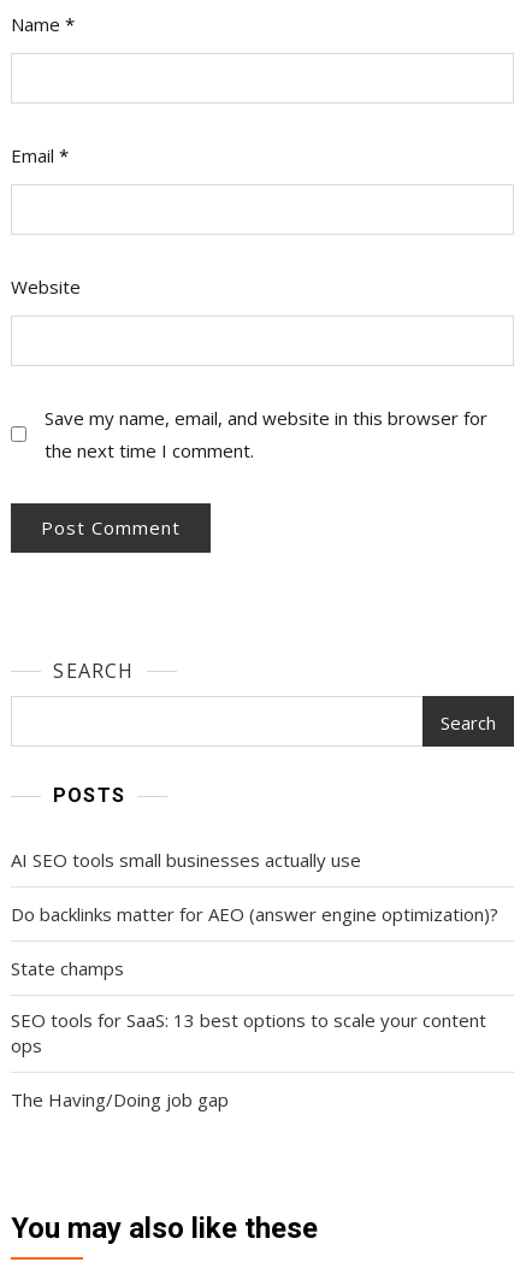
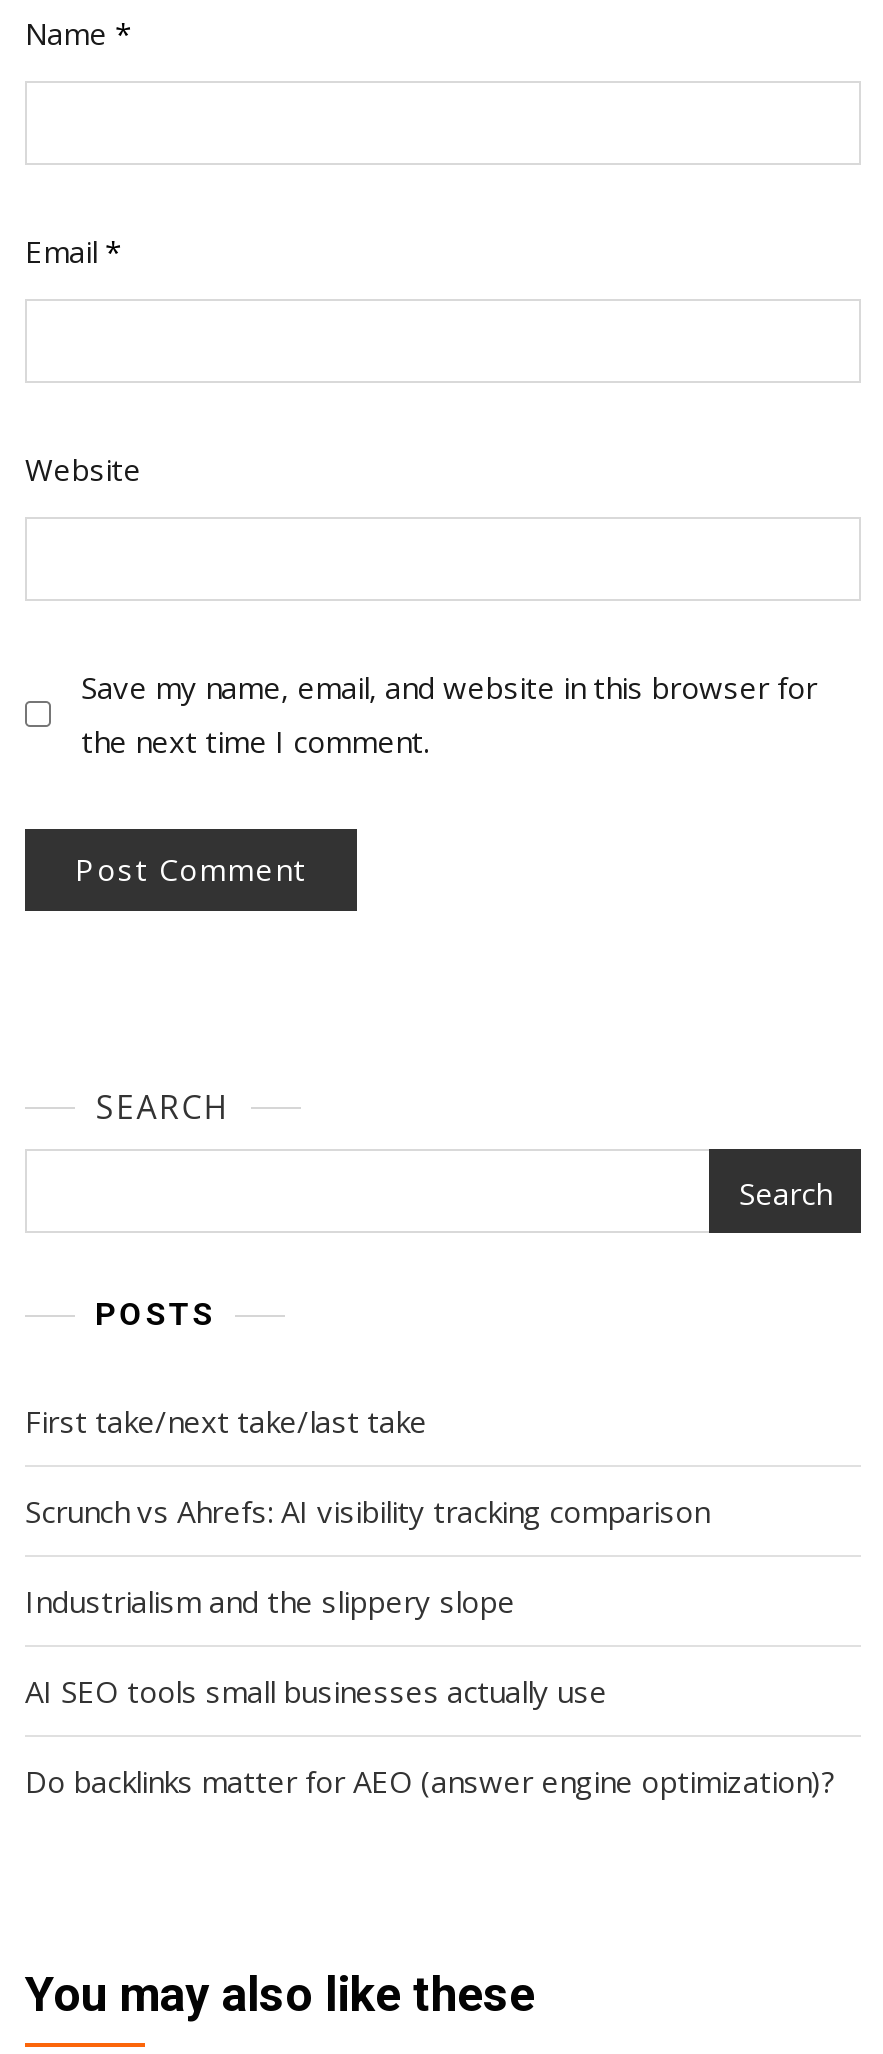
+ First take/next take/last take
+ Scrunch vs Ahrefs: AI visibility tracking comparison
+ Industrialism and the slippery slope

moved down: AI SEO tools small businesses actually use | Do backlinks matter for AEO (answer engine optimization)?

- State champs
- SEO tools for SaaS: 13 best options to scale your content
- ops
- The Having/Doing job gap
